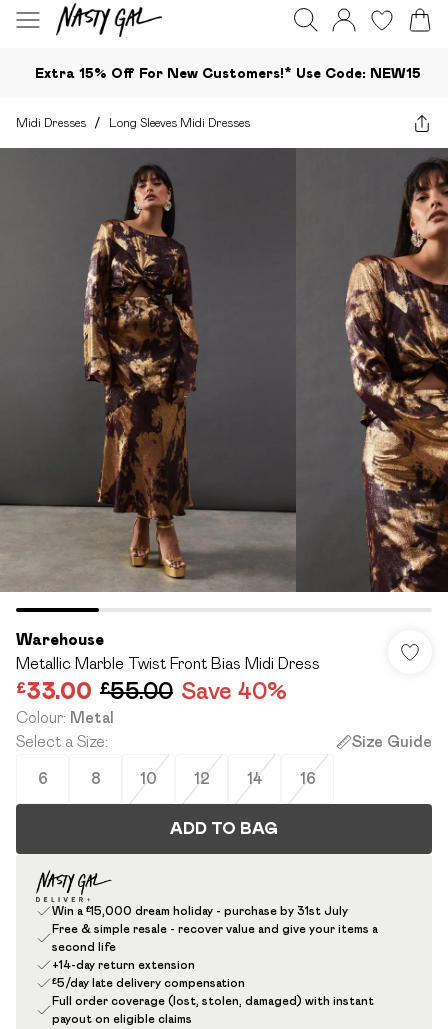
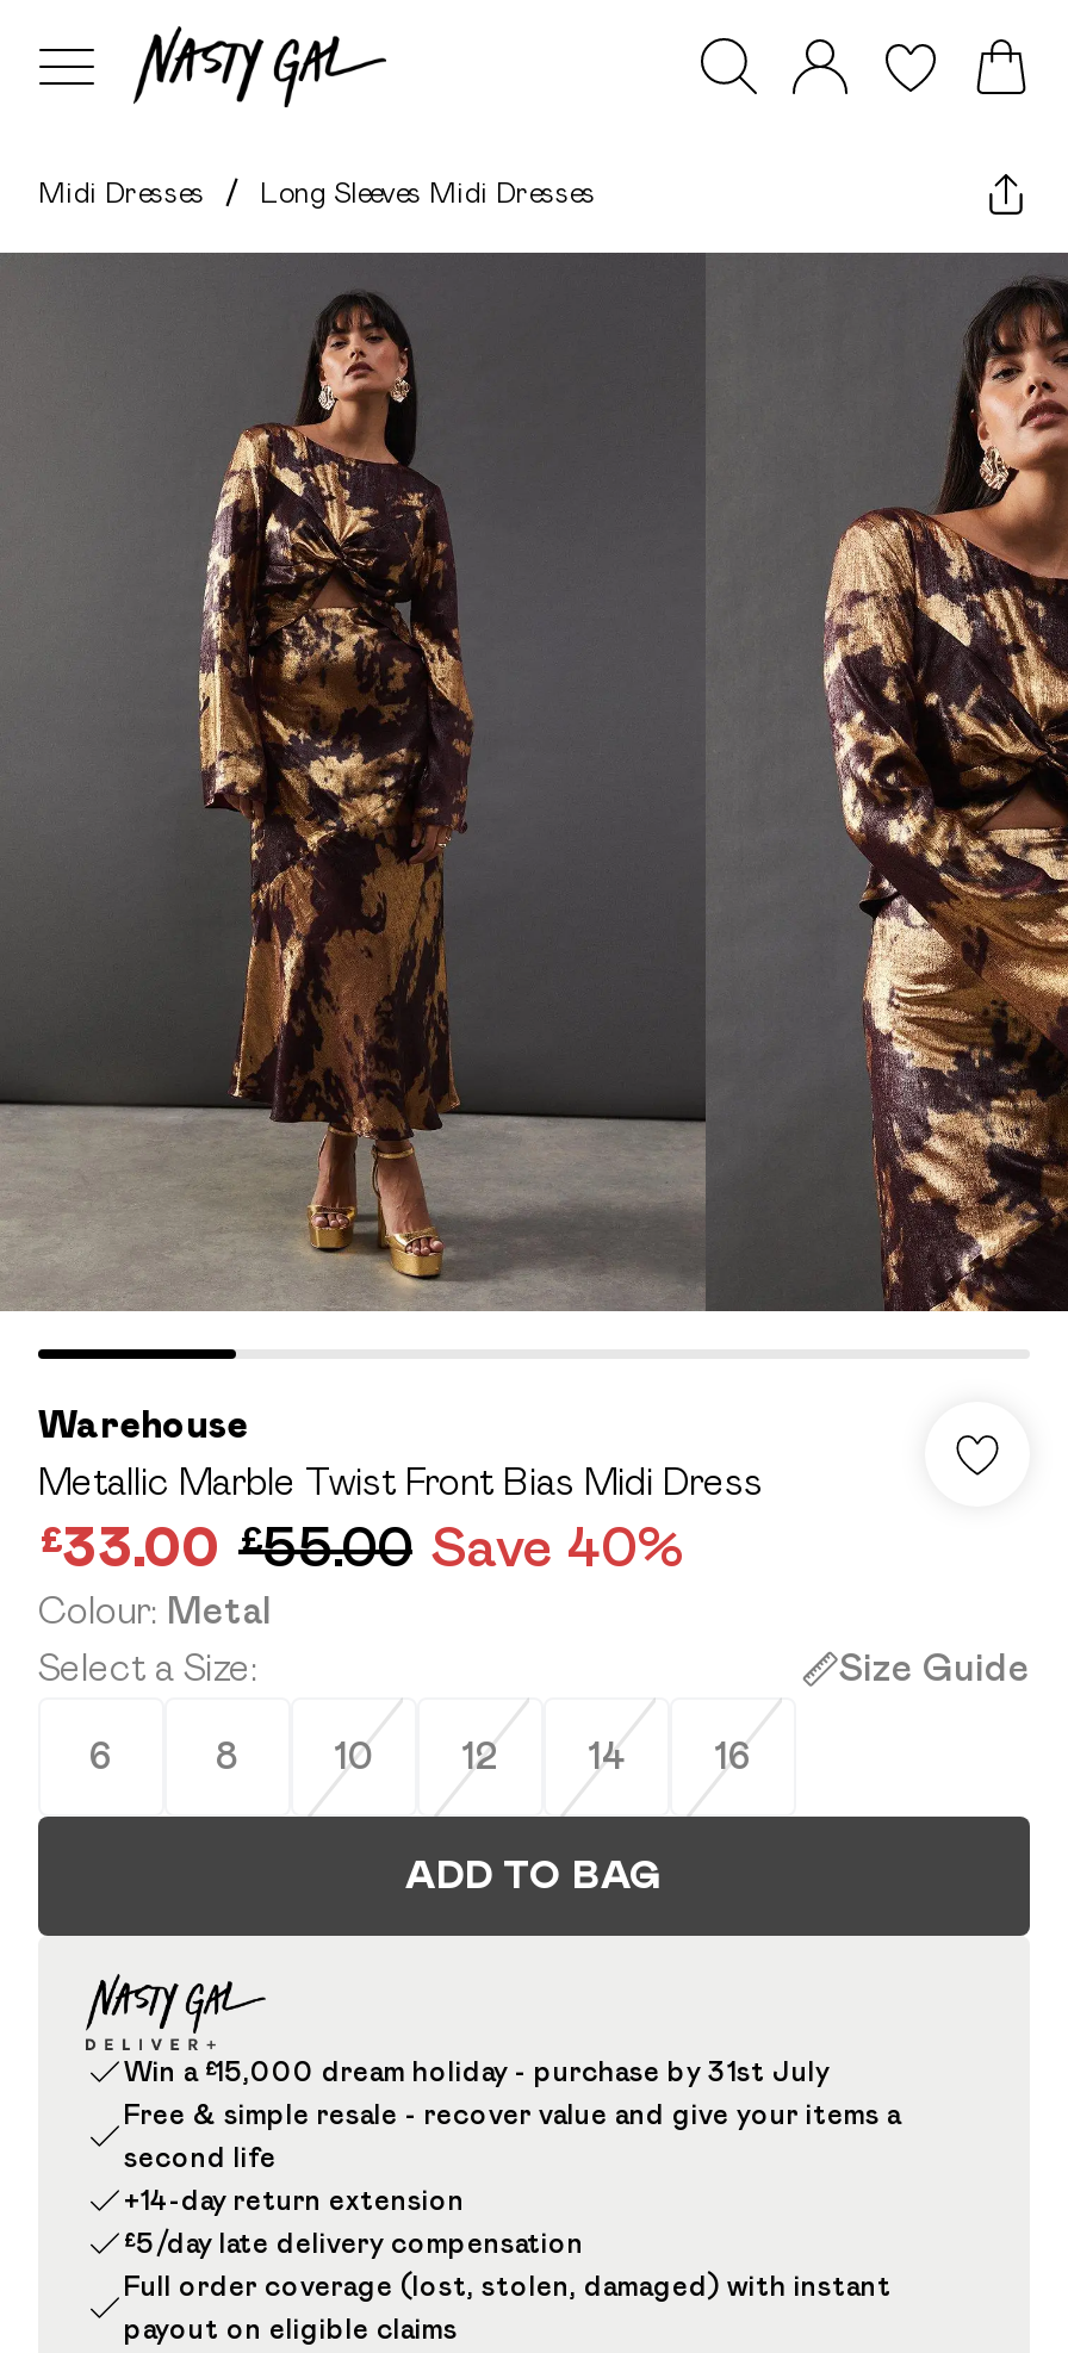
- Extra 15% Off For New Customers!* Use Code: NEW15
